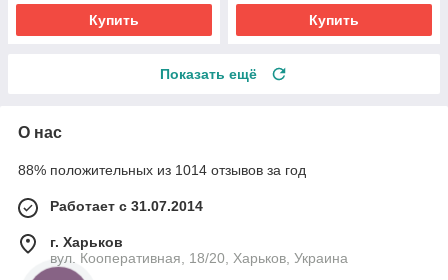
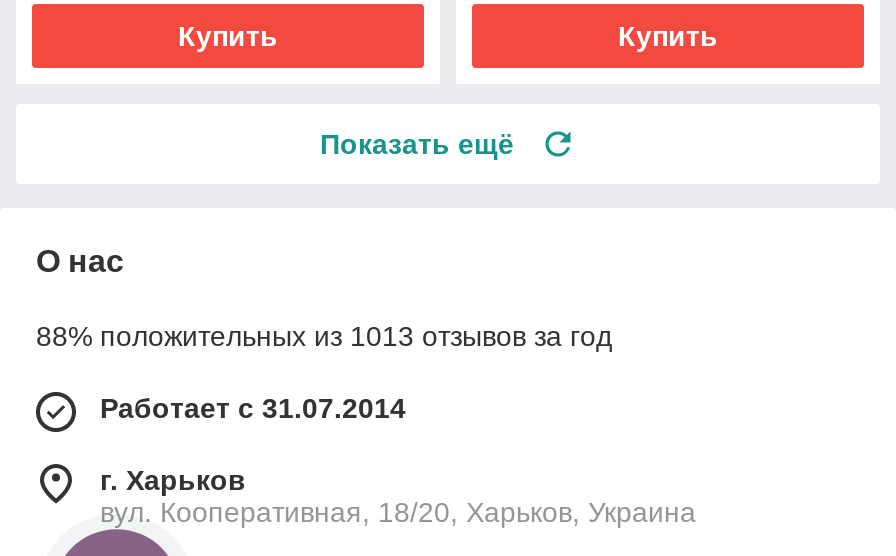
- 88% положительных из 1014 отзывов за год
+ 88% положительных из 1013 отзывов за год
